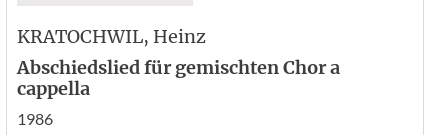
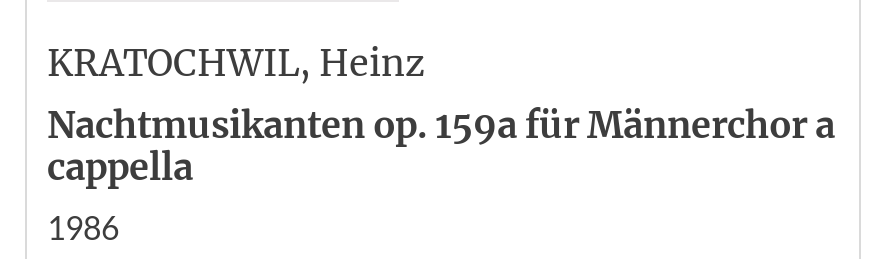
- Abschiedslied für gemischten Chor a
+ Nachtmusikanten op. 159a für Männerchor a
